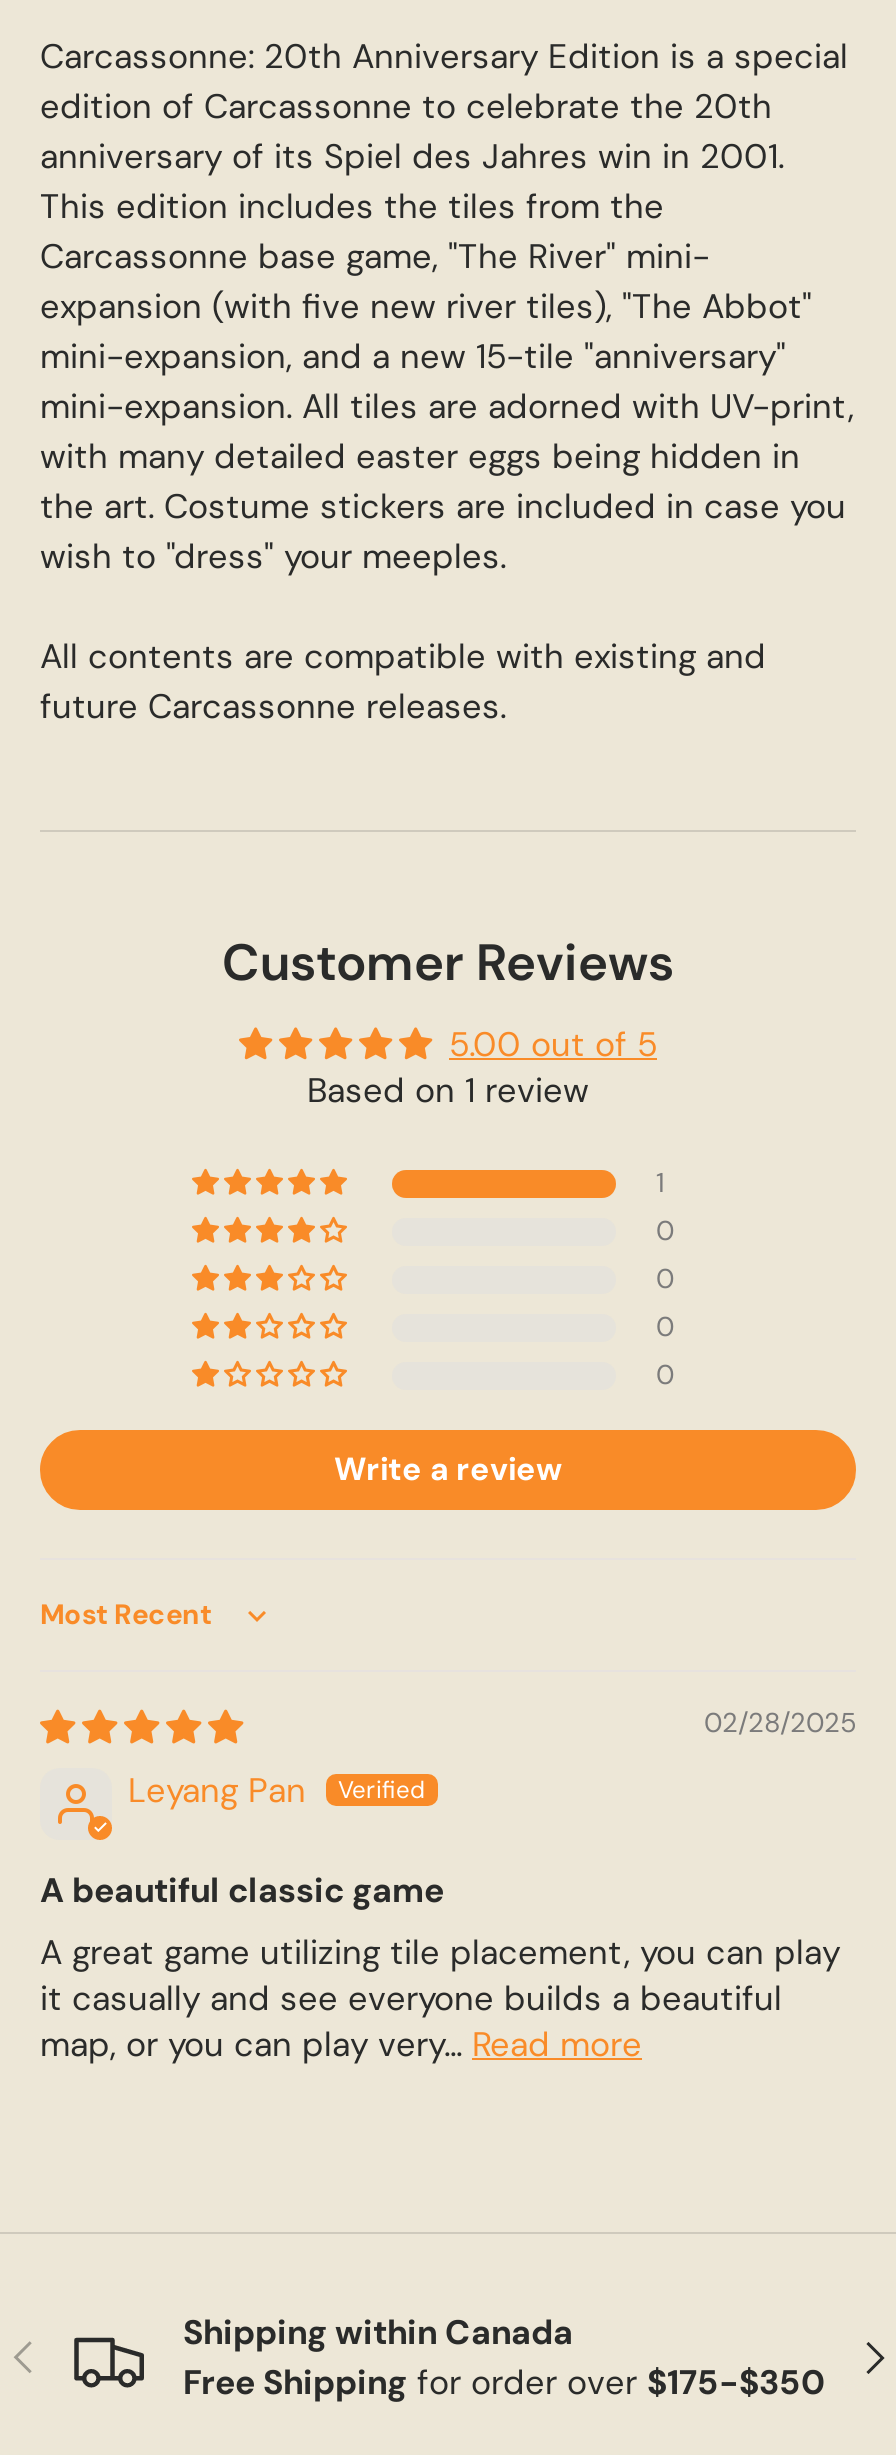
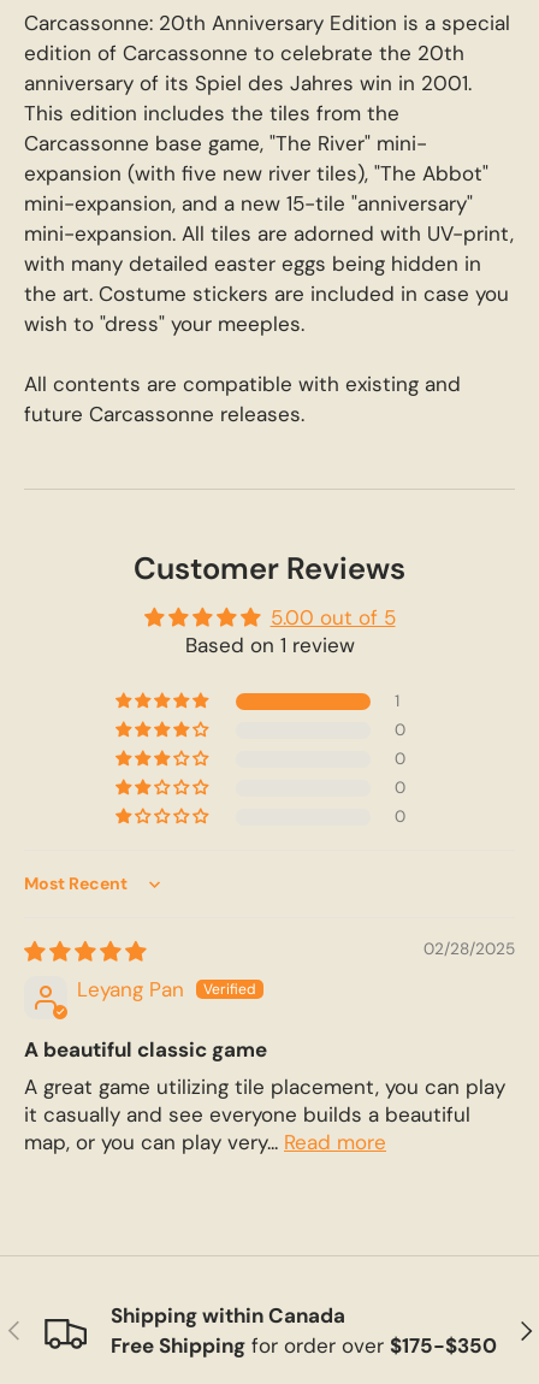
- Write a review
